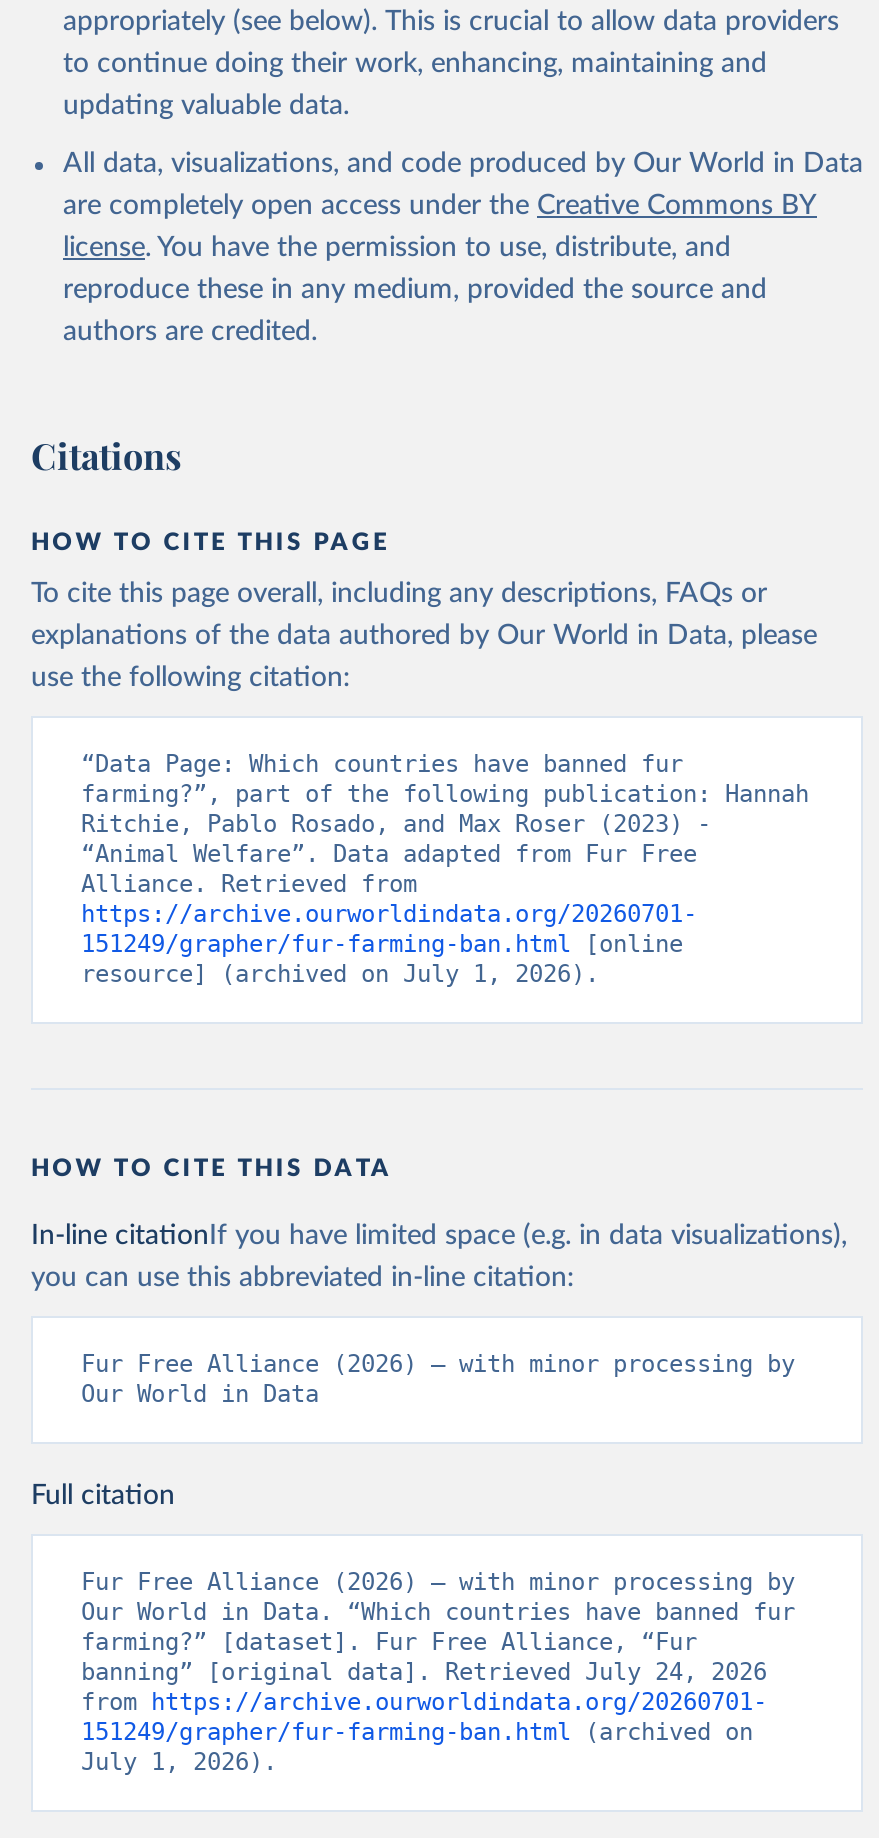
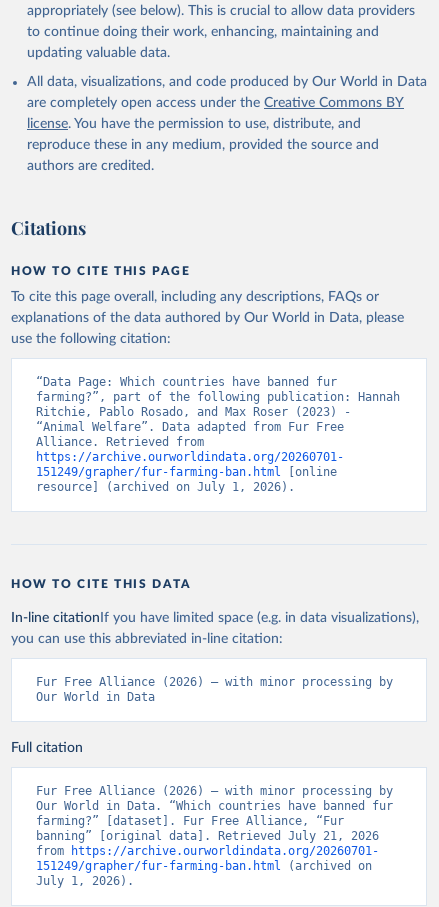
- banning” [original data]. Retrieved July 24, 2026
+ banning” [original data]. Retrieved July 21, 2026
